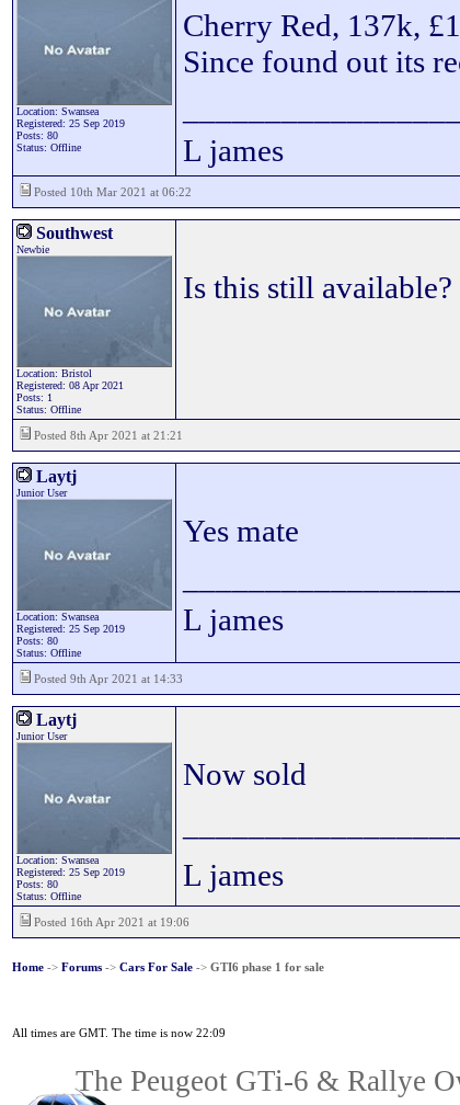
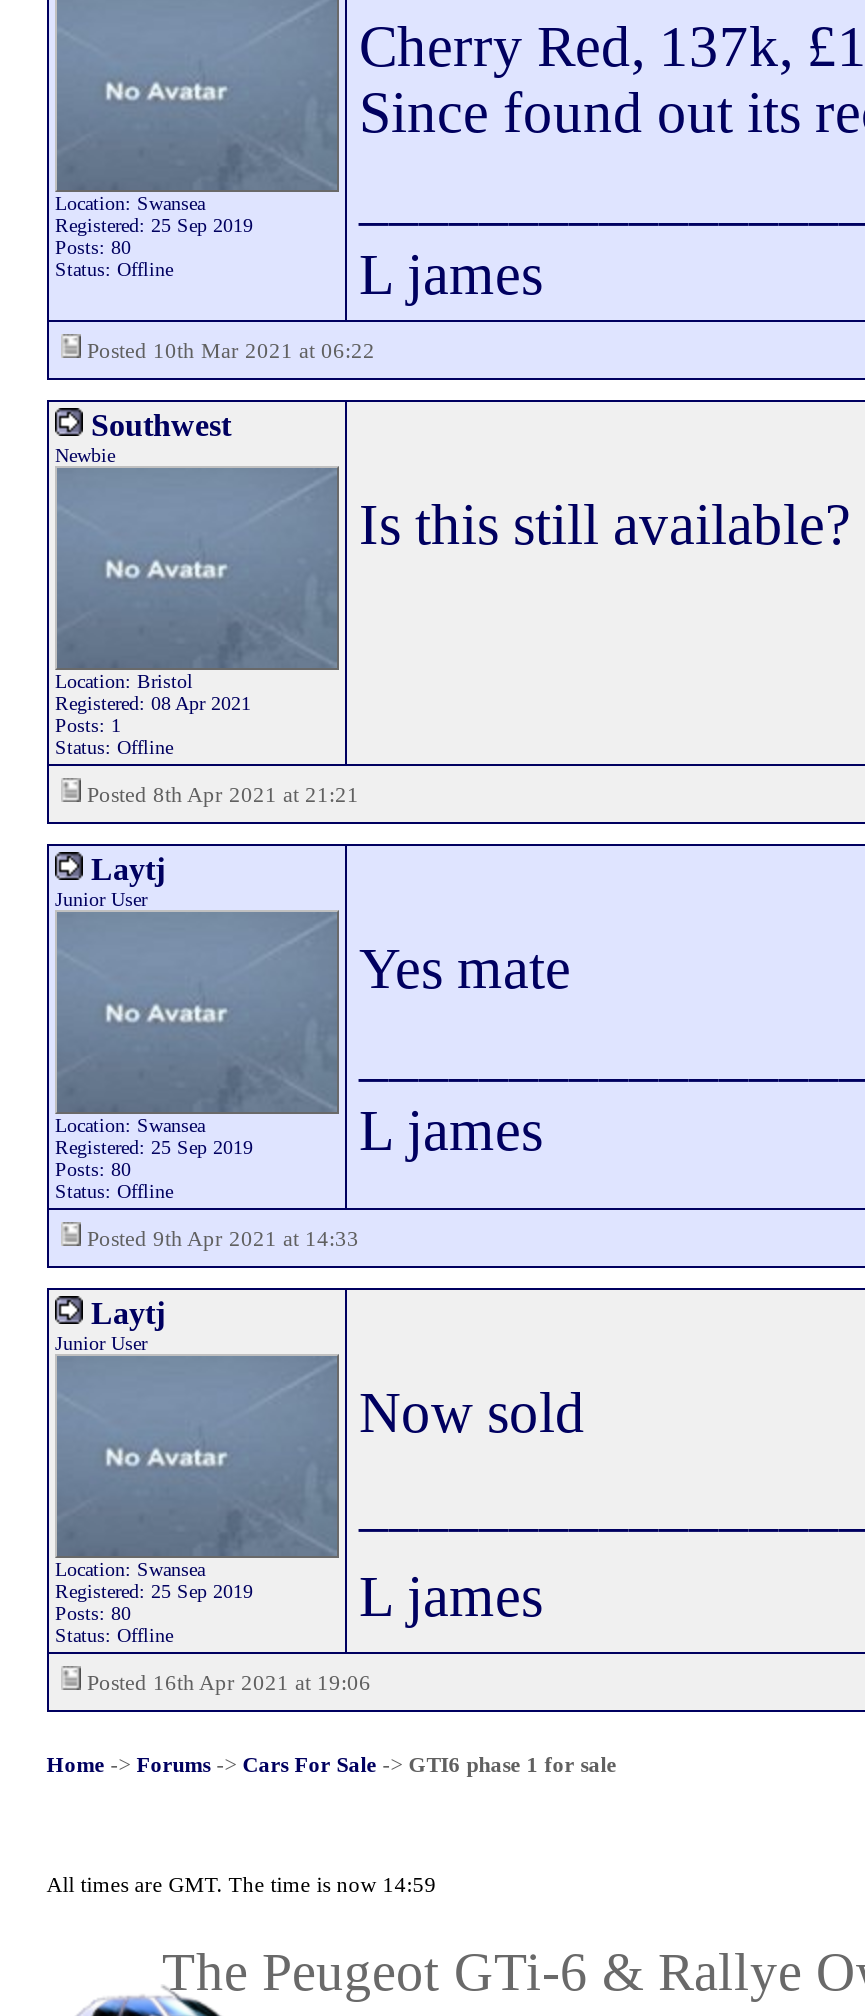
- All times are GMT. The time is now 22:09
+ All times are GMT. The time is now 14:59
